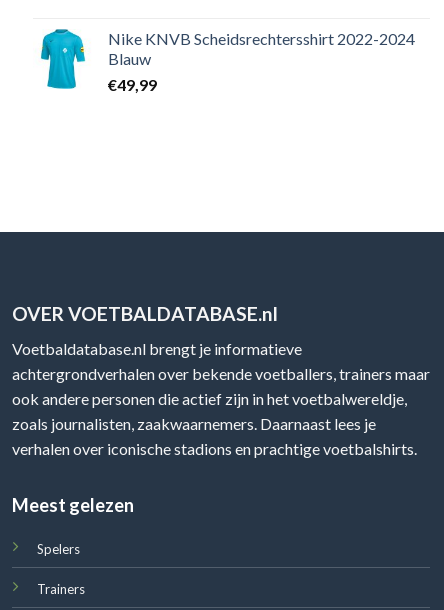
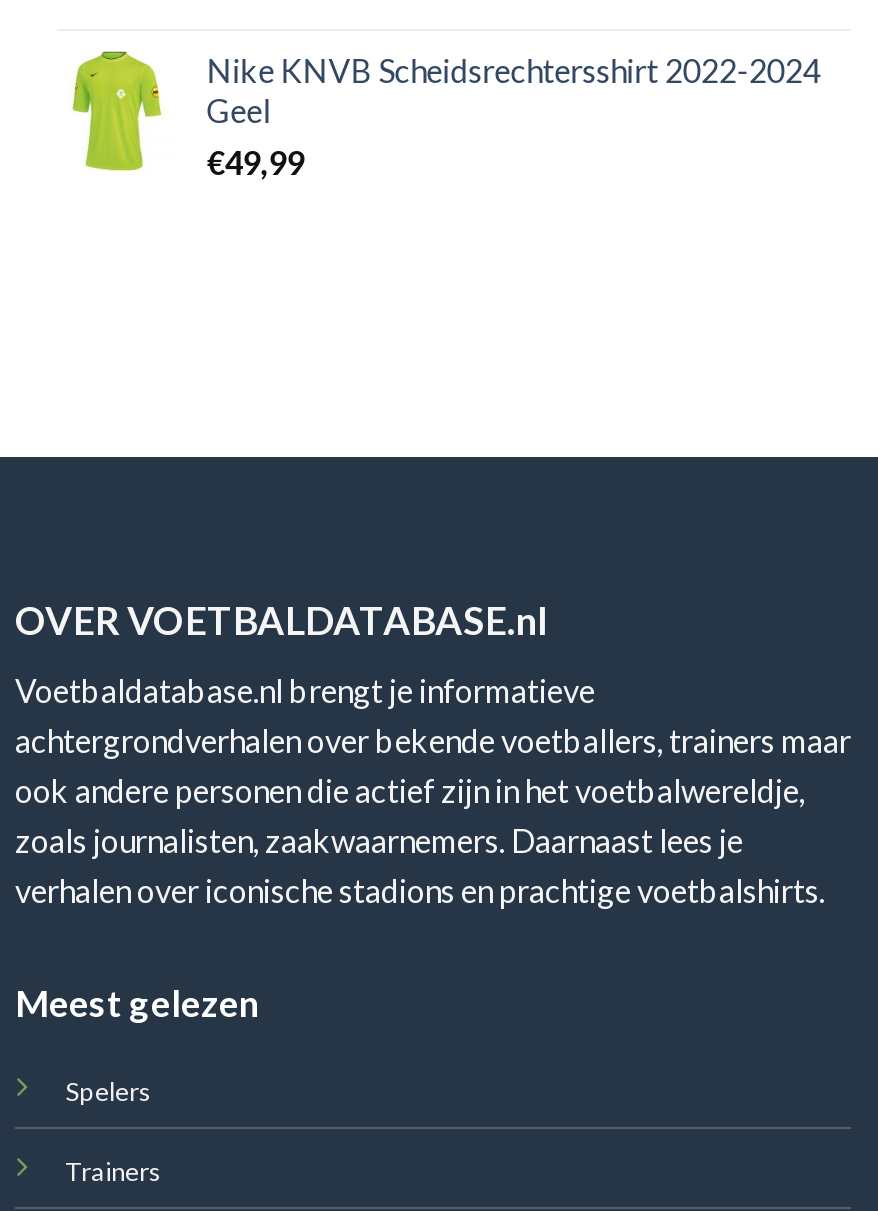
- [image]
- Blauw
+ [image]
+ Geel
